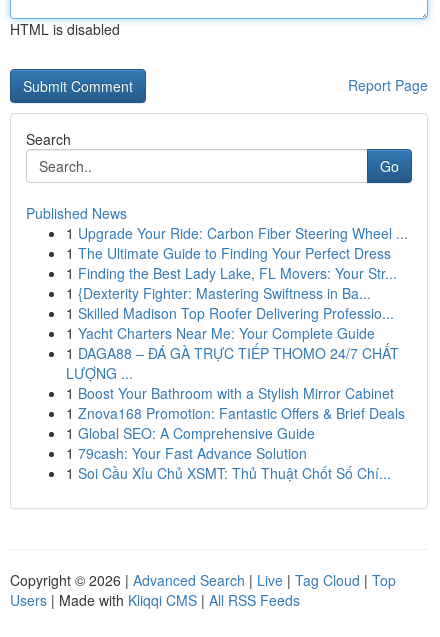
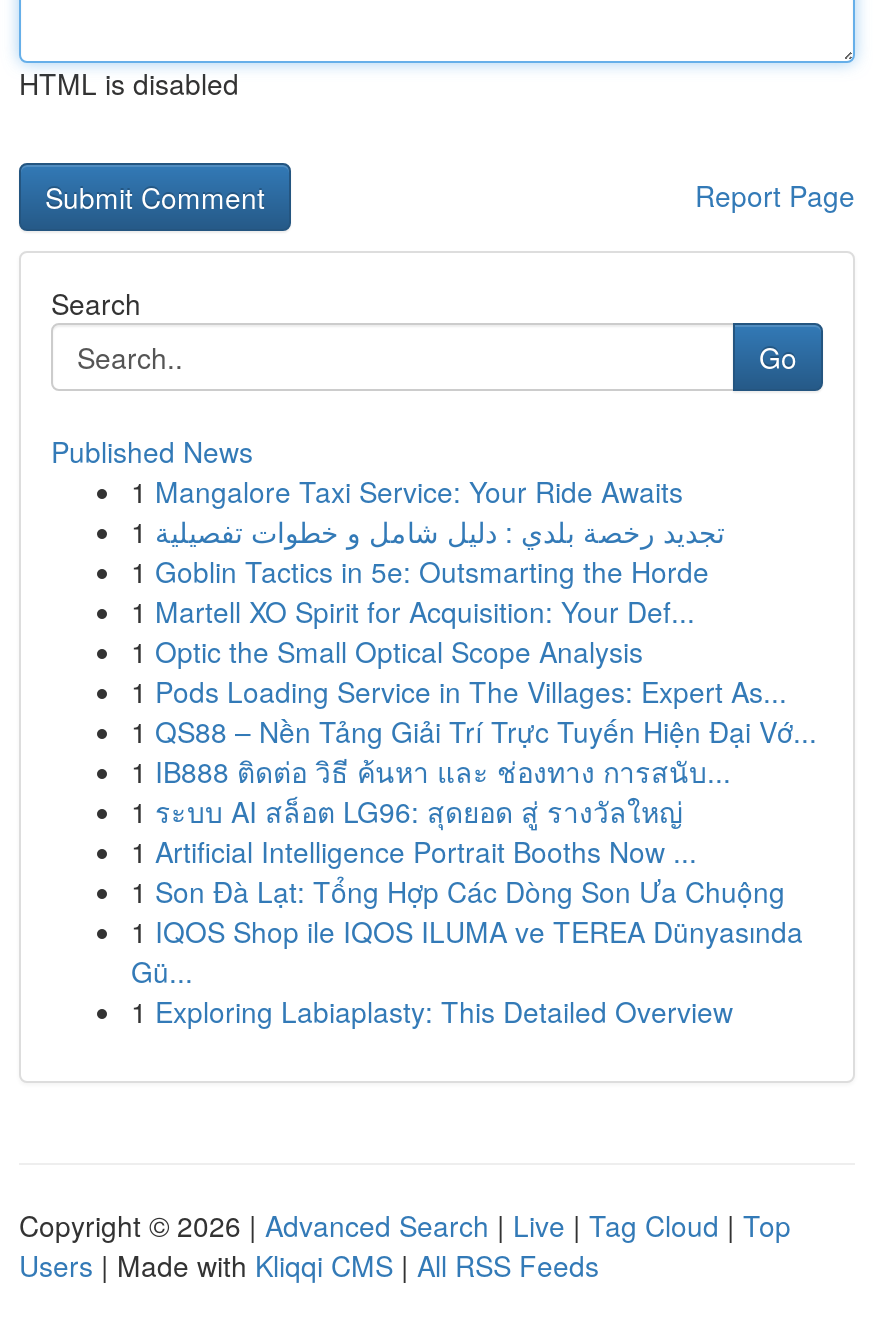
- 1 Upgrade Your Ride: Carbon Fiber Steering Wheel ...
- 1 The Ultimate Guide to Finding Your Perfect Dress
- 1 Finding the Best Lady Lake, FL Movers: Your Str...
- 1 {Dexterity Fighter: Mastering Swiftness in Ba...
- 1 Skilled Madison Top Roofer Delivering Professio...
- 1 Yacht Charters Near Me: Your Complete Guide
- 1 DAGA88 – ĐÁ GÀ TRỰC TIẾP THOMO 24/7 CHẤT
- LƯỢNG ...
- 1 Boost Your Bathroom with a Stylish Mirror Cabinet
- 1 Znova168 Promotion: Fantastic Offers & Brief Deals
- 1 Global SEO: A Comprehensive Guide
- 1 79cash: Your Fast Advance Solution
- 1 Soi Cầu Xỉu Chủ XSMT: Thủ Thuật Chốt Số Chí...
+ 1 Mangalore Taxi Service: Your Ride Awaits
+ 1 تجديد رخصة بلدي : دليل شامل و خطوات تفصيلية
+ 1 Goblin Tactics in 5e: Outsmarting the Horde
+ 1 Martell XO Spirit for Acquisition: Your Def...
+ 1 Optic the Small Optical Scope Analysis
+ 1 Pods Loading Service in The Villages: Expert As...
+ 1 QS88 – Nền Tảng Giải Trí Trực Tuyến Hiện Đại Vớ...
+ 1 IB888 ติดต่อ วิธี ค้นหา และ ช่องทาง การสนับ...
+ 1 ระบบ AI สล็อต LG96: สุดยอด สู่ รางวัลใหญ่
+ 1 Artificial Intelligence Portrait Booths Now ...
+ 1 Son Đà Lạt: Tổng Hợp Các Dòng Son Ưa Chuộng
+ 1 IQOS Shop ile IQOS ILUMA ve TEREA Dünyasında
+ Gü...
+ 1 Exploring Labiaplasty: This Detailed Overview
